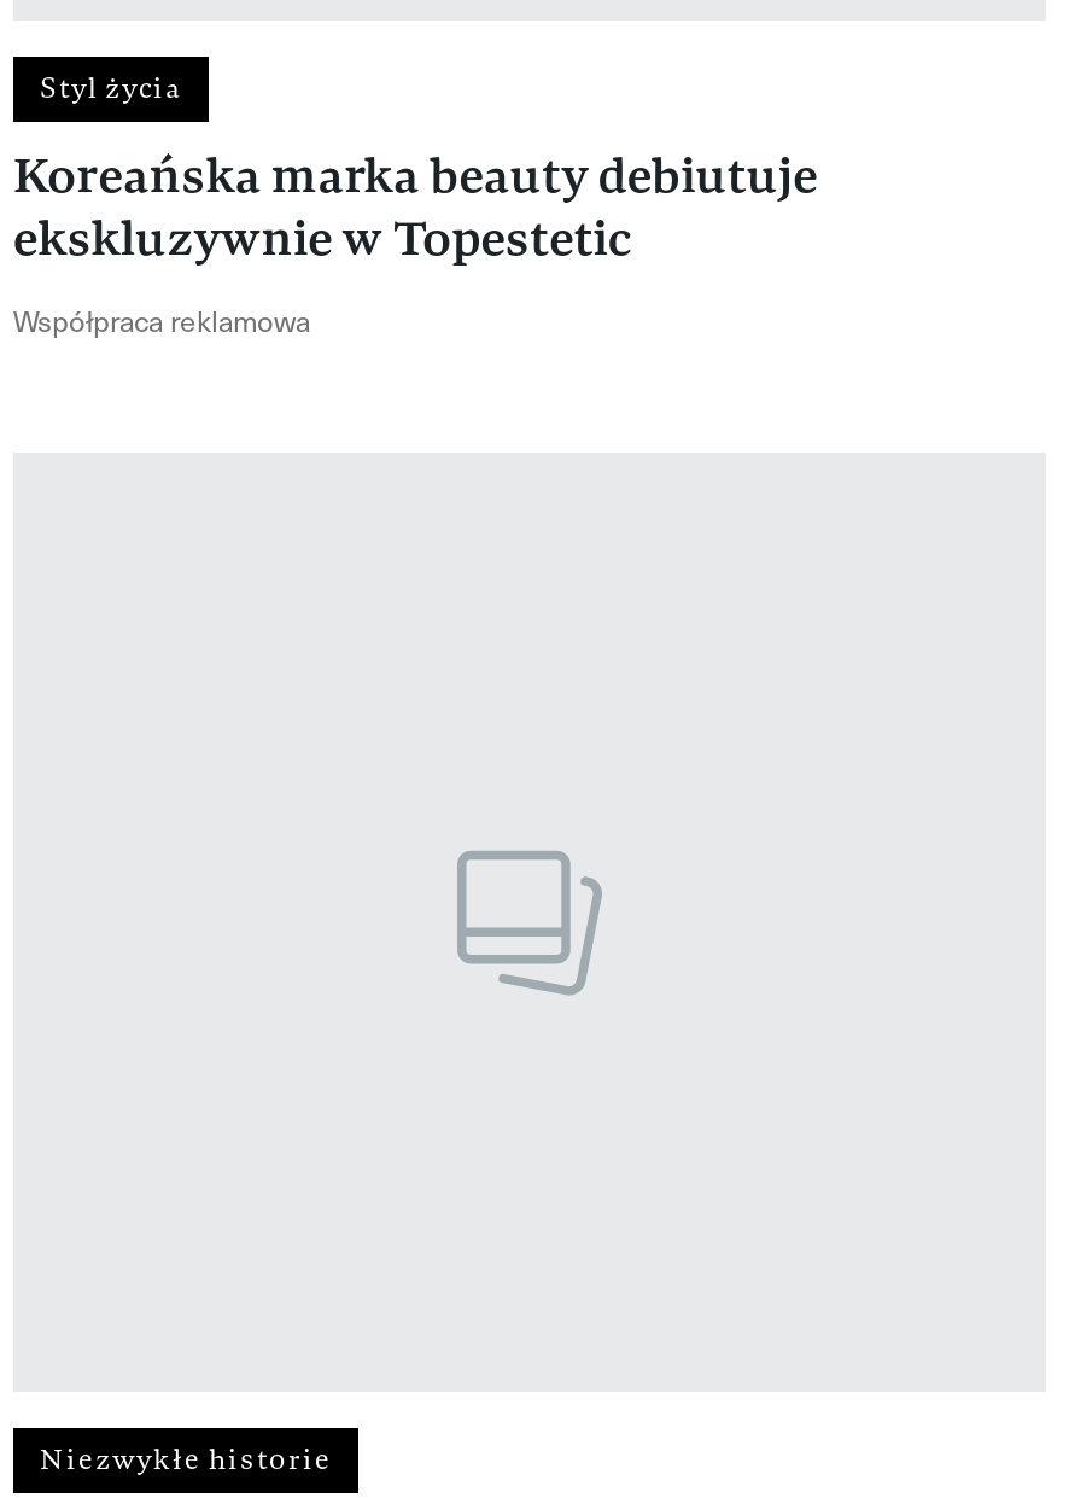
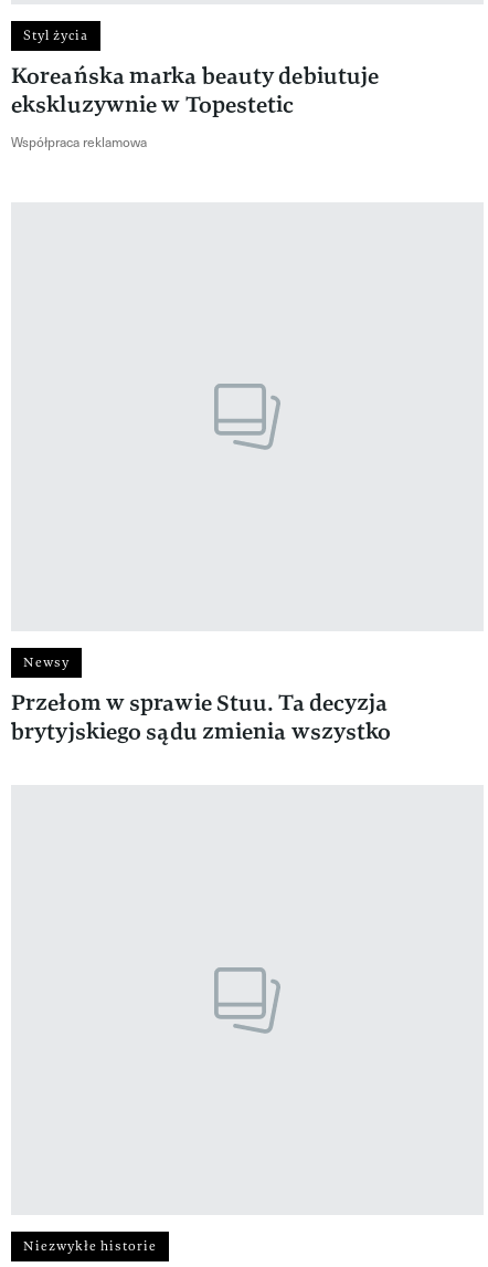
+ Newsy
+ Przełom w sprawie Stuu. Ta decyzja
+ brytyjskiego sądu zmienia wszystko
